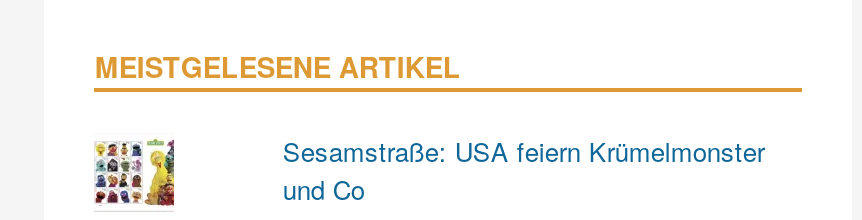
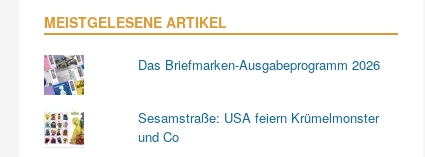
+ [image]

+ Das Briefmarken-Ausgabeprogramm 2026
